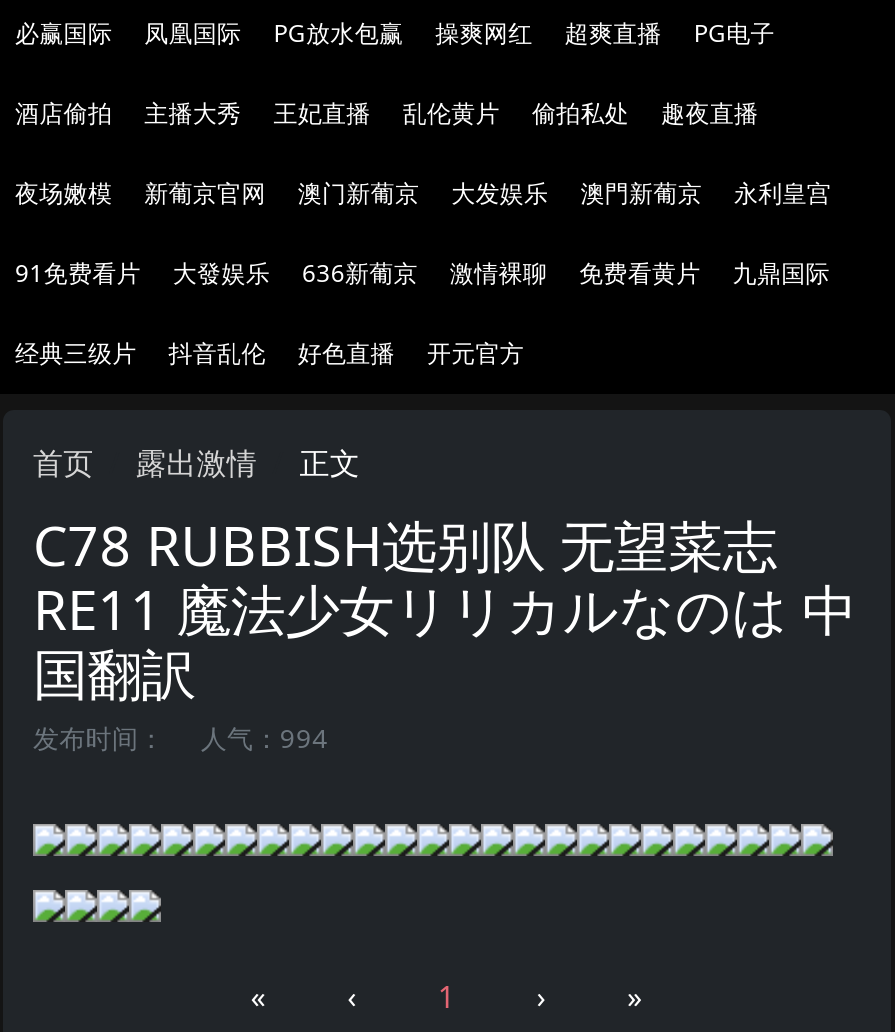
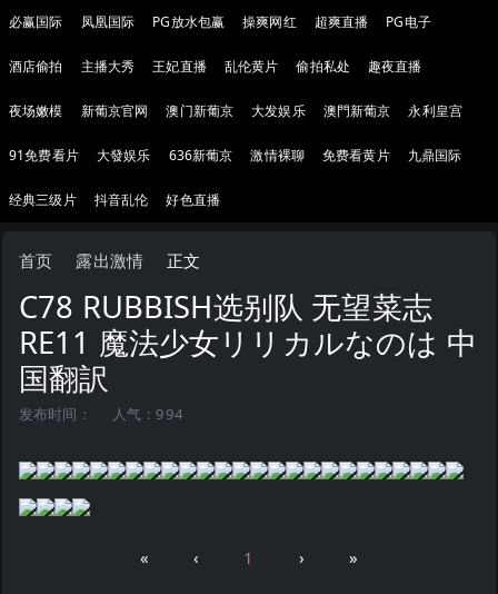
- 开元官方
